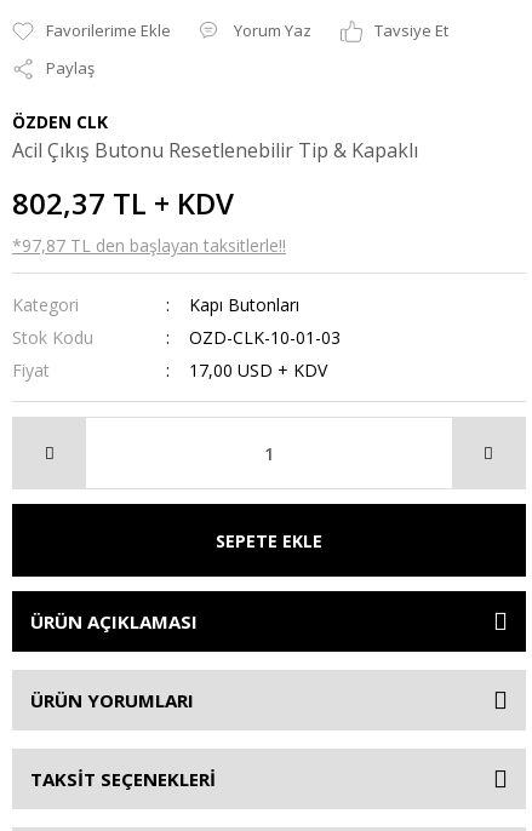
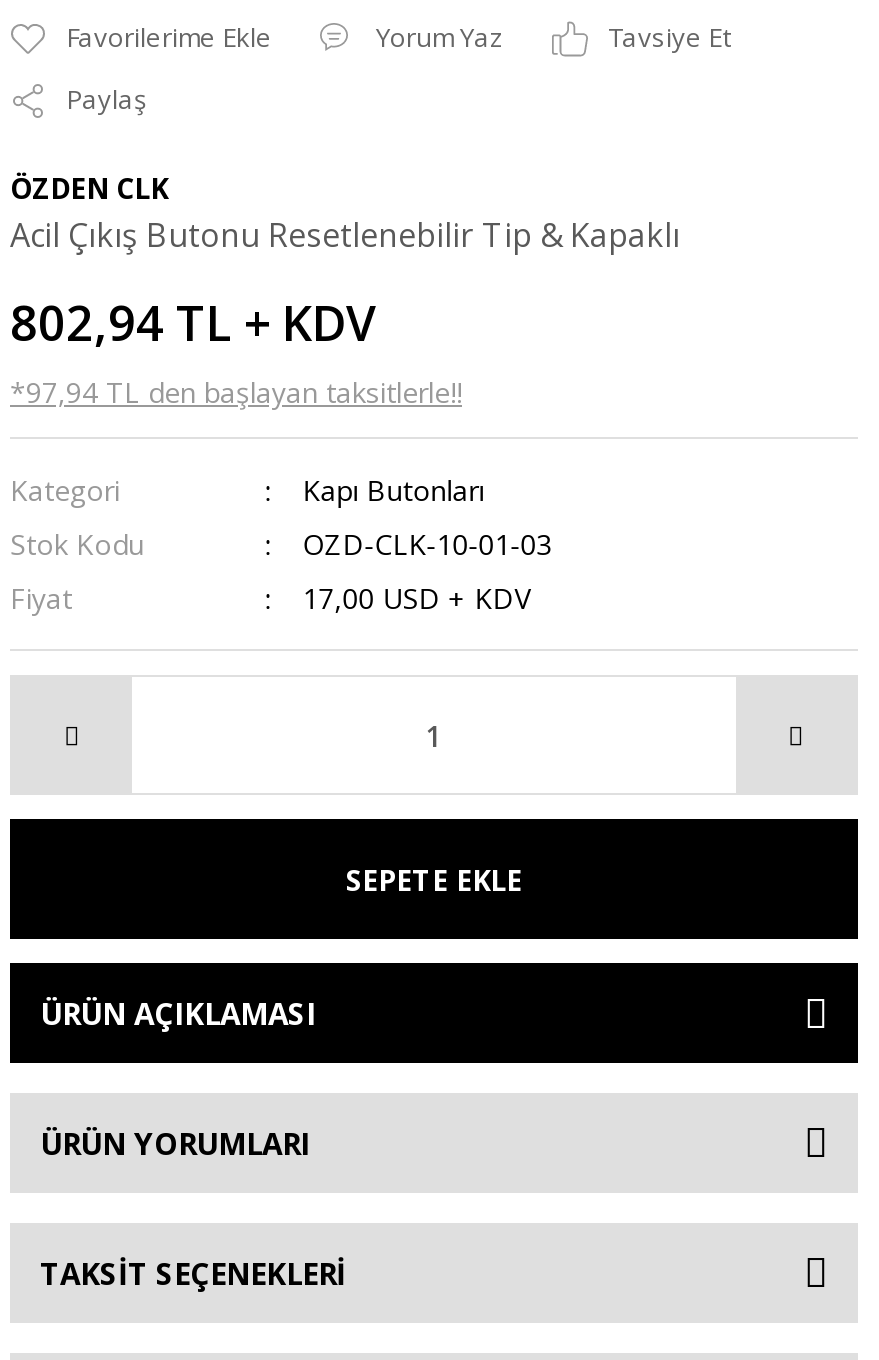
- 802,37 TL + KDV
+ 802,94 TL + KDV

- *97,87 TL den başlayan taksitlerle!!
+ *97,94 TL den başlayan taksitlerle!!
